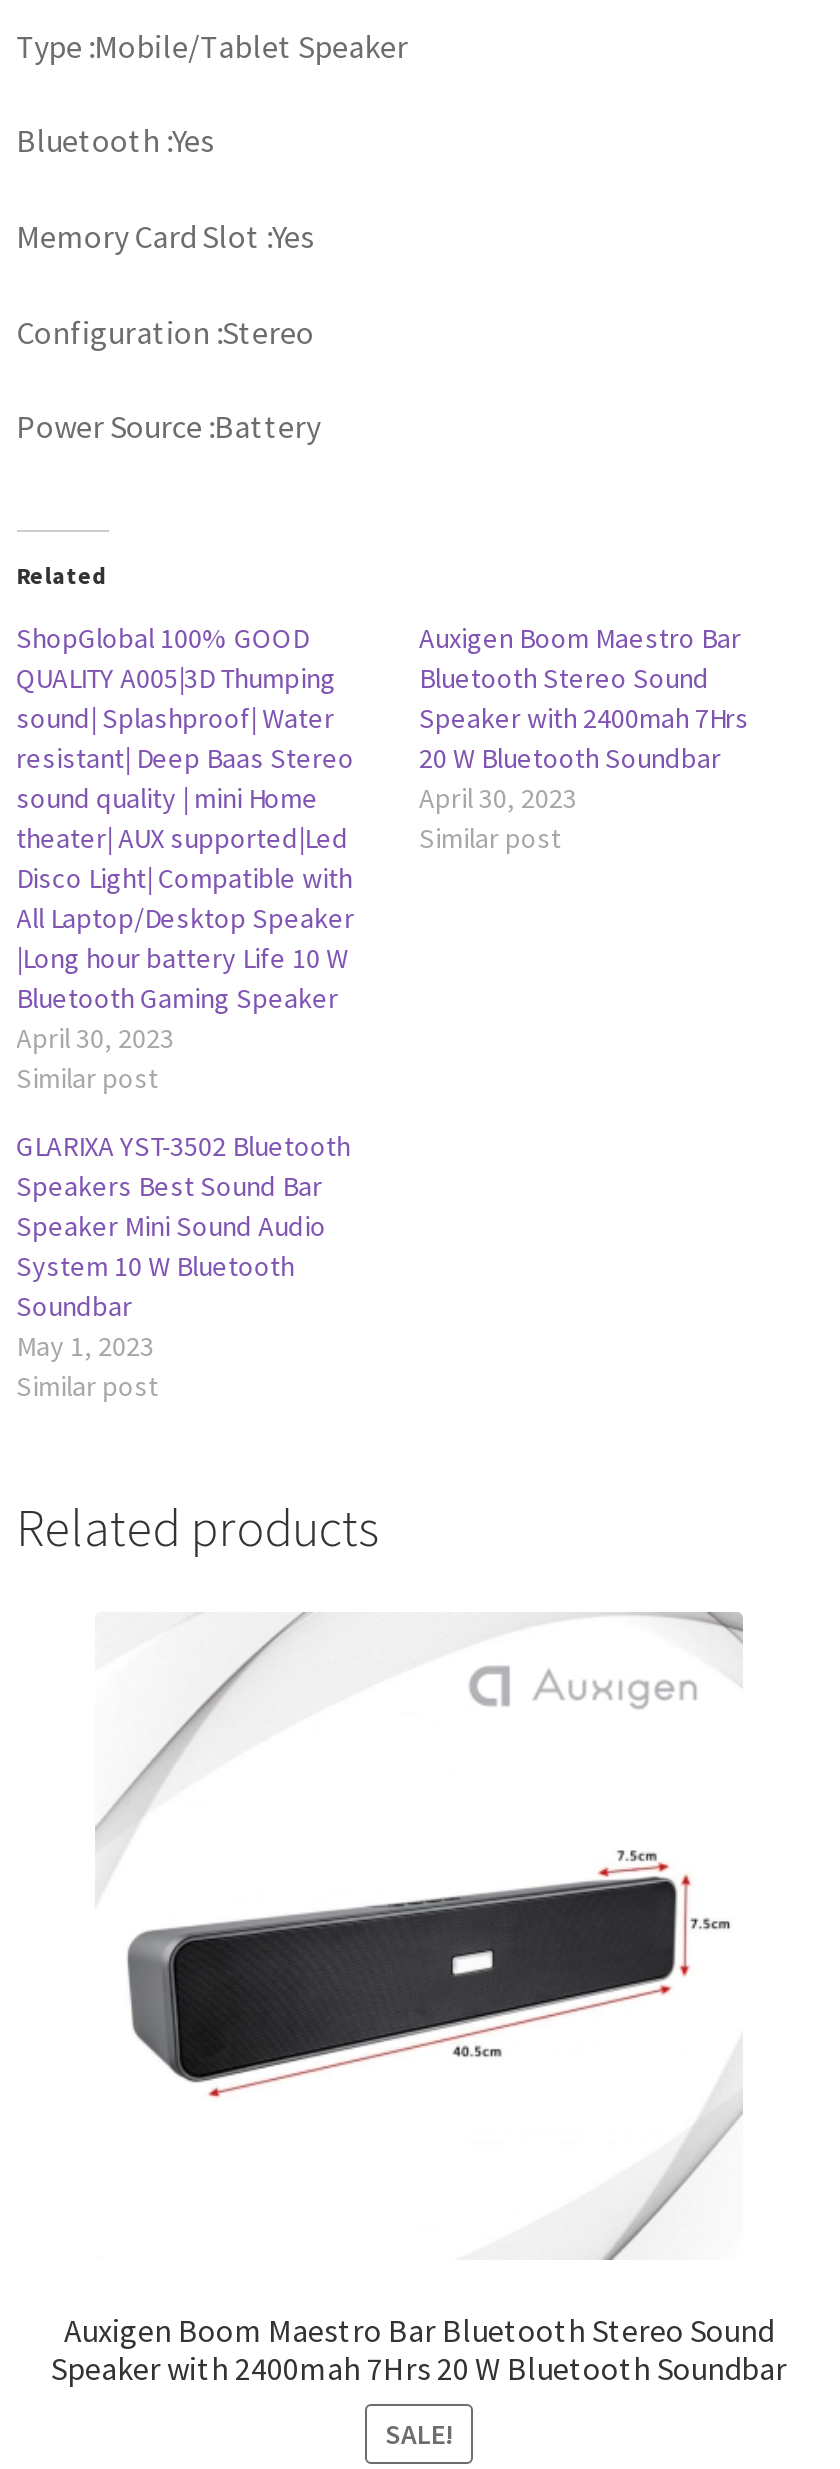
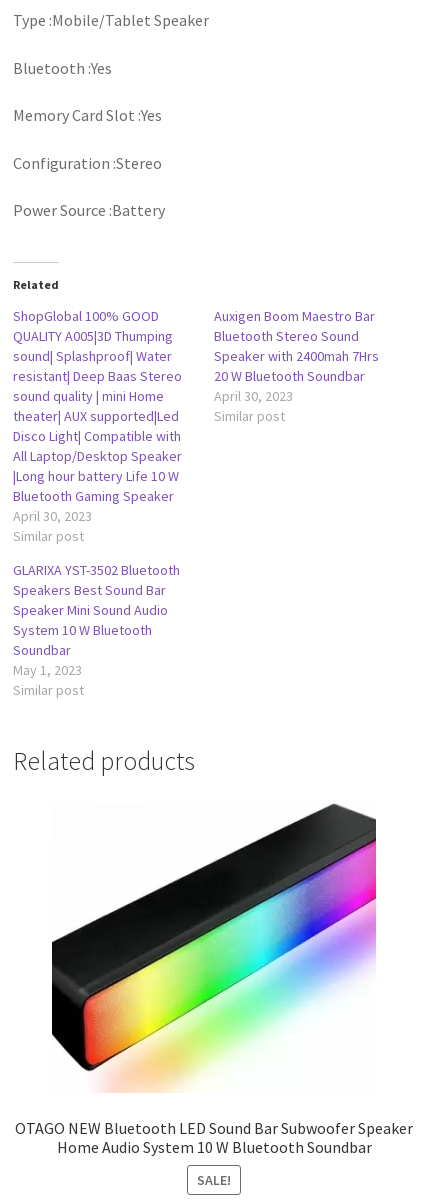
- [image]
+ [image]

- Auxigen Boom Maestro Bar Bluetooth Stereo Sound
- Speaker with 2400mah 7Hrs 20 W Bluetooth Soundbar
+ OTAGO NEW Bluetooth LED Sound Bar Subwoofer Speaker
+ Home Audio System 10 W Bluetooth Soundbar
